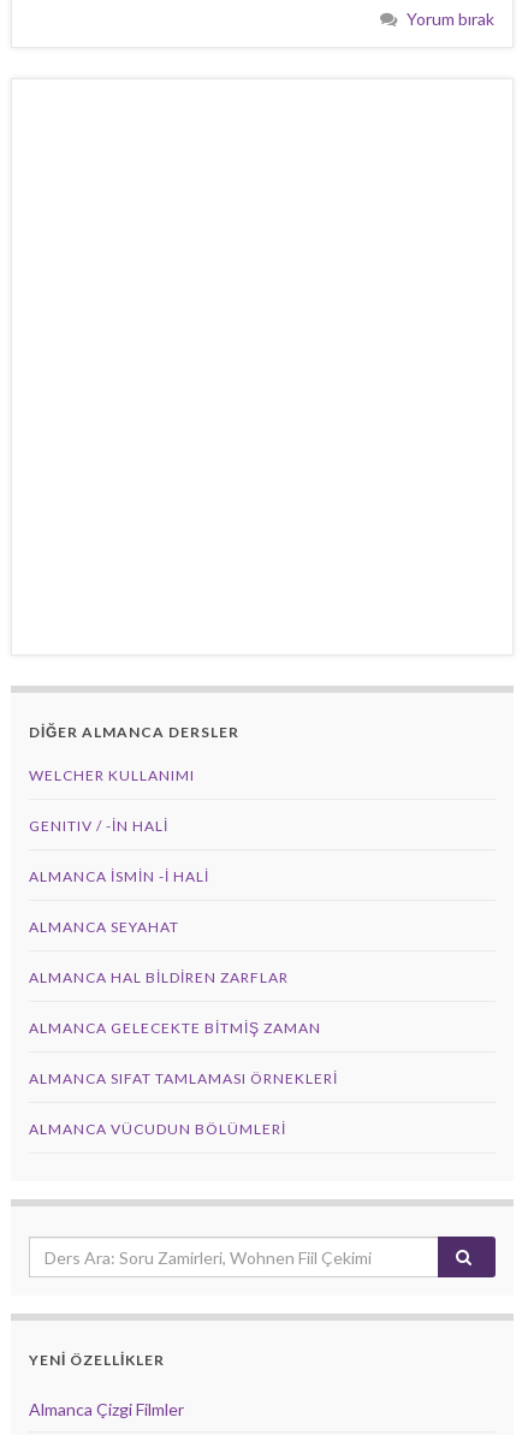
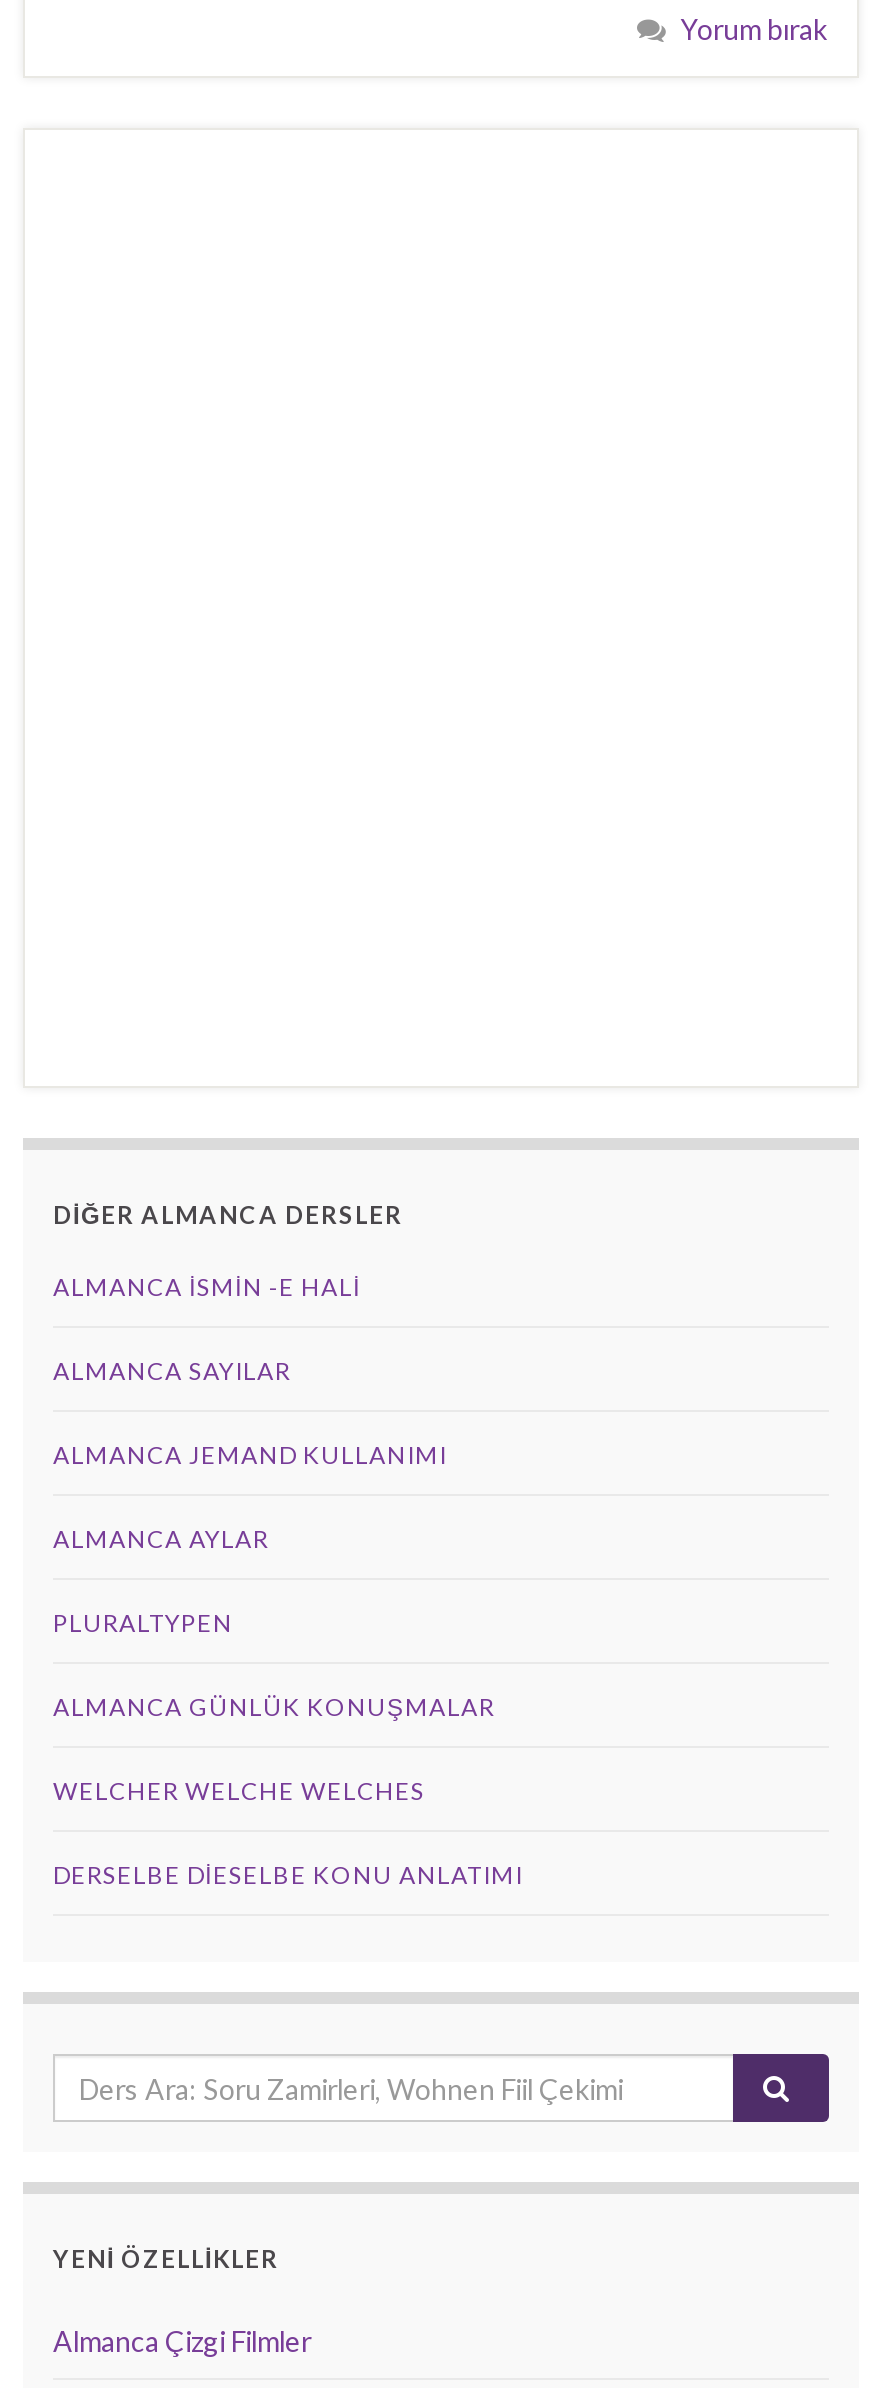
- WELCHER KULLANIMI
+ ALMANCA İSMIN -E HALI

- GENITIV / -İN HALİ
+ ALMANCA SAYILAR

- ALMANCA İSMIN -I HALI
+ ALMANCA JEMAND KULLANIMI

- ALMANCA SEYAHAT
+ ALMANCA AYLAR

- ALMANCA HAL BILDIREN ZARFLAR
+ PLURALTYPEN

- ALMANCA GELECEKTE BITMIŞ ZAMAN
+ ALMANCA GÜNLÜK KONUŞMALAR

- ALMANCA SIFAT TAMLAMASI ÖRNEKLERI
+ WELCHER WELCHE WELCHES

- ALMANCA VÜCUDUN BÖLÜMLERI
+ DERSELBE DIESELBE KONU ANLATIMI
